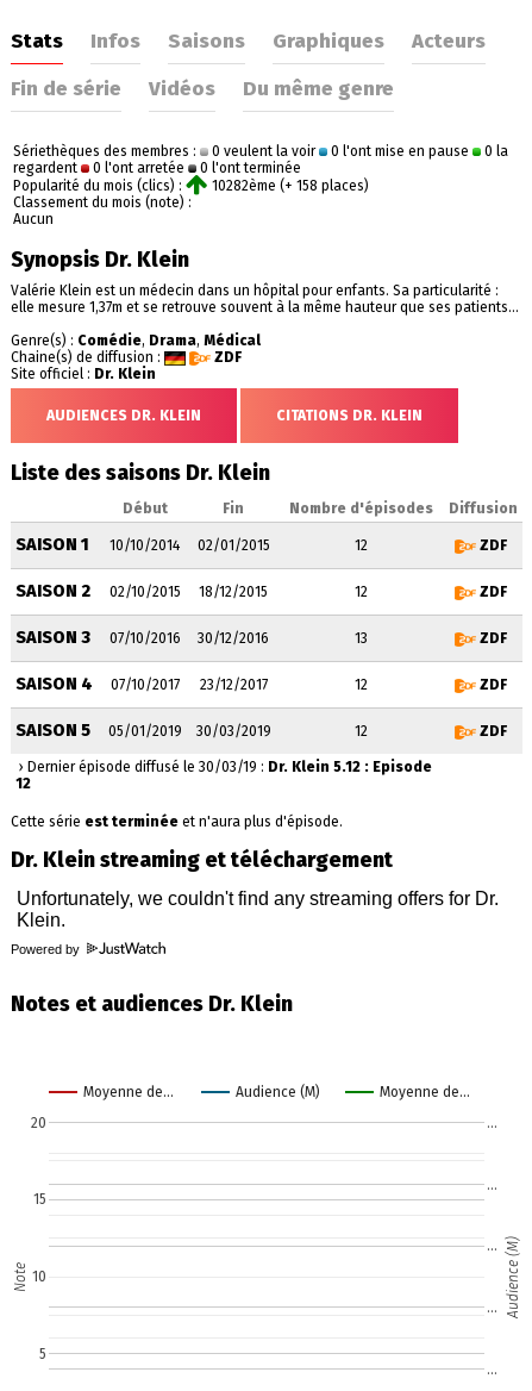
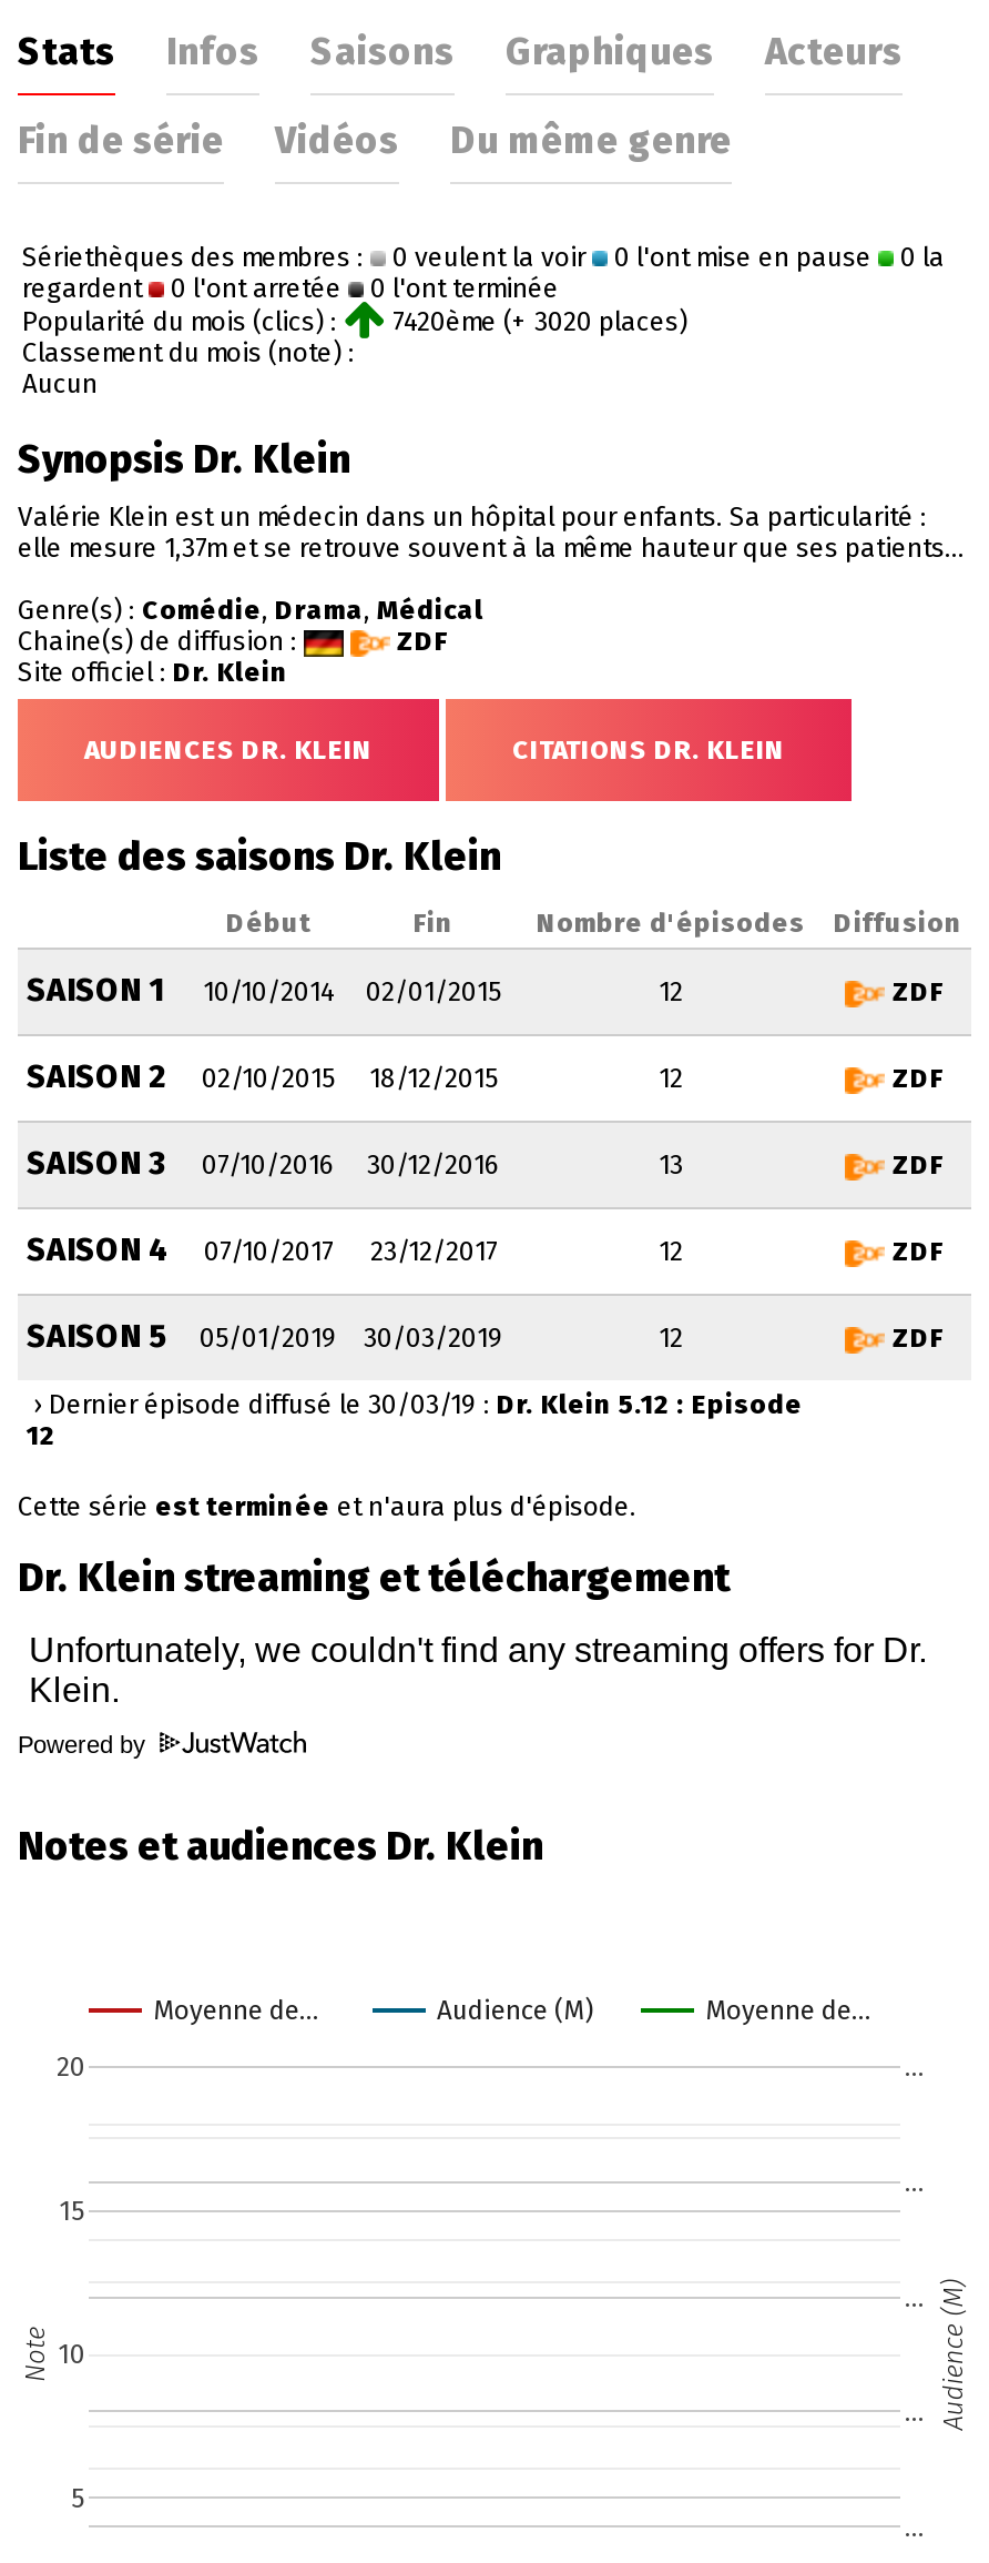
- Popularité du mois (clics) : 10282ème (+ 158 places)
+ Popularité du mois (clics) : 7420ème (+ 3020 places)
